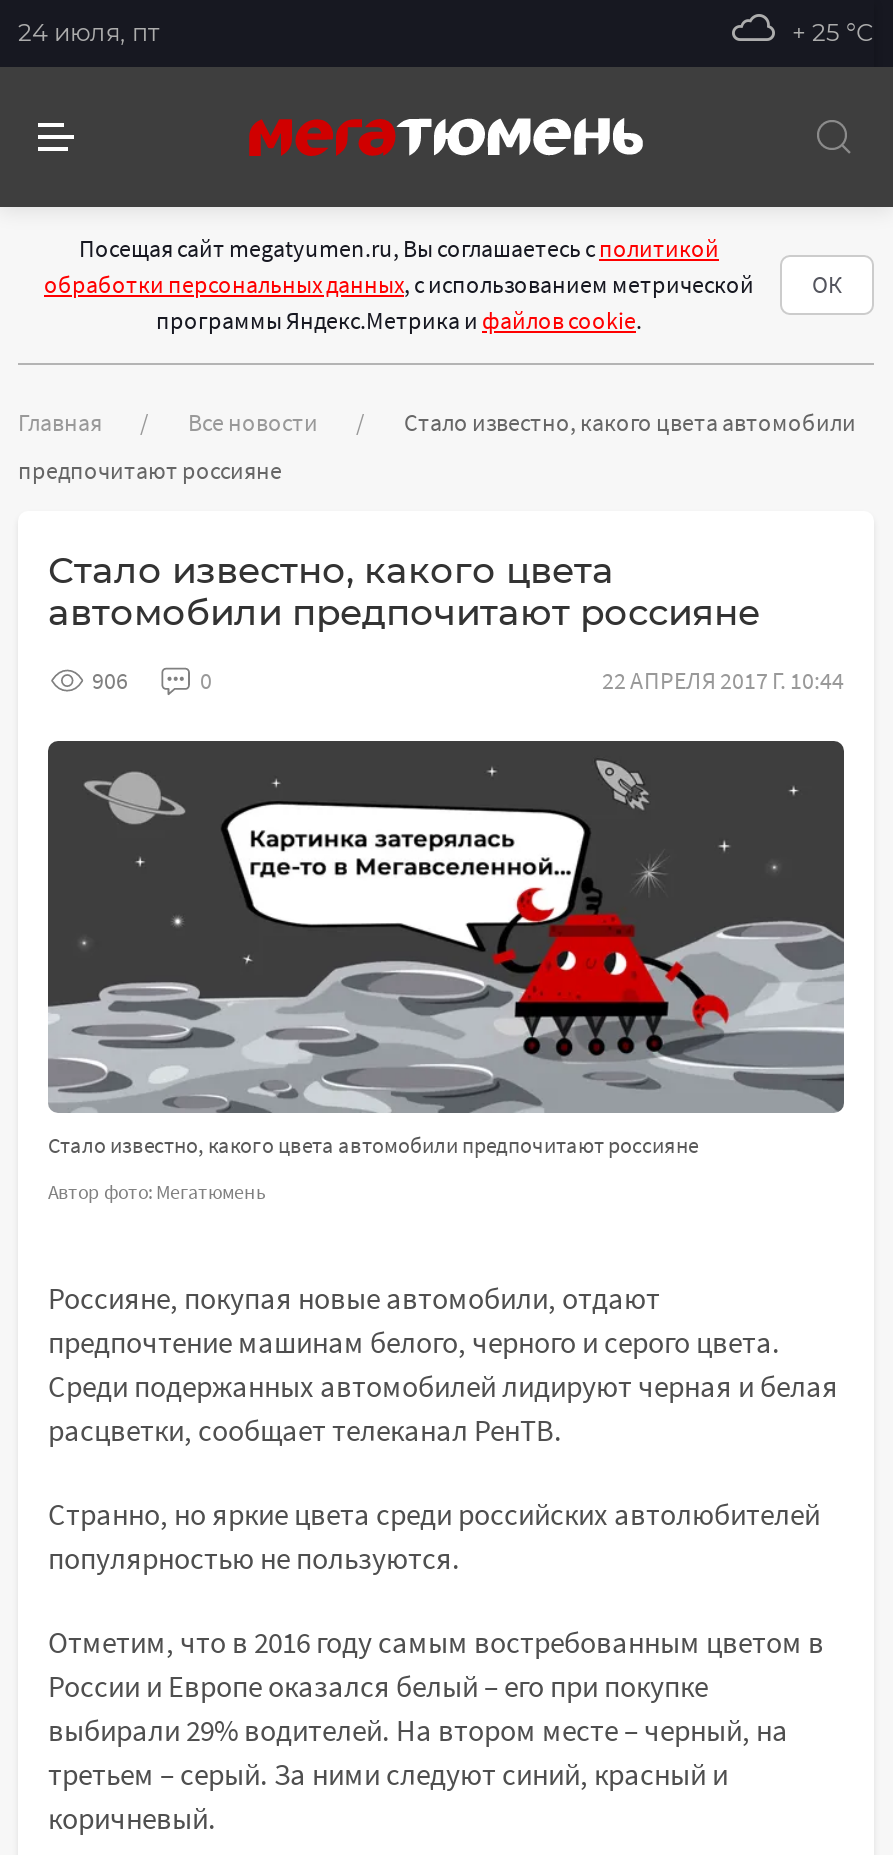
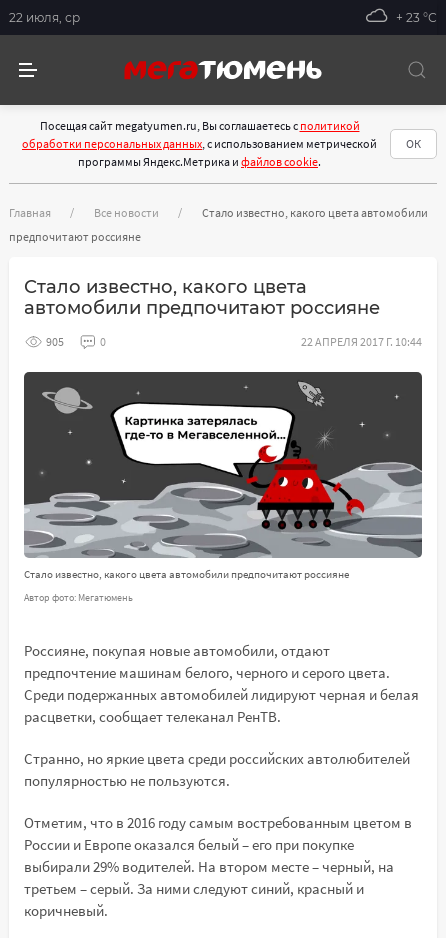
- 24 июля, пт
+ 22 июля, ср

- + 25 °С
+ + 23 °С

- 906
+ 905
